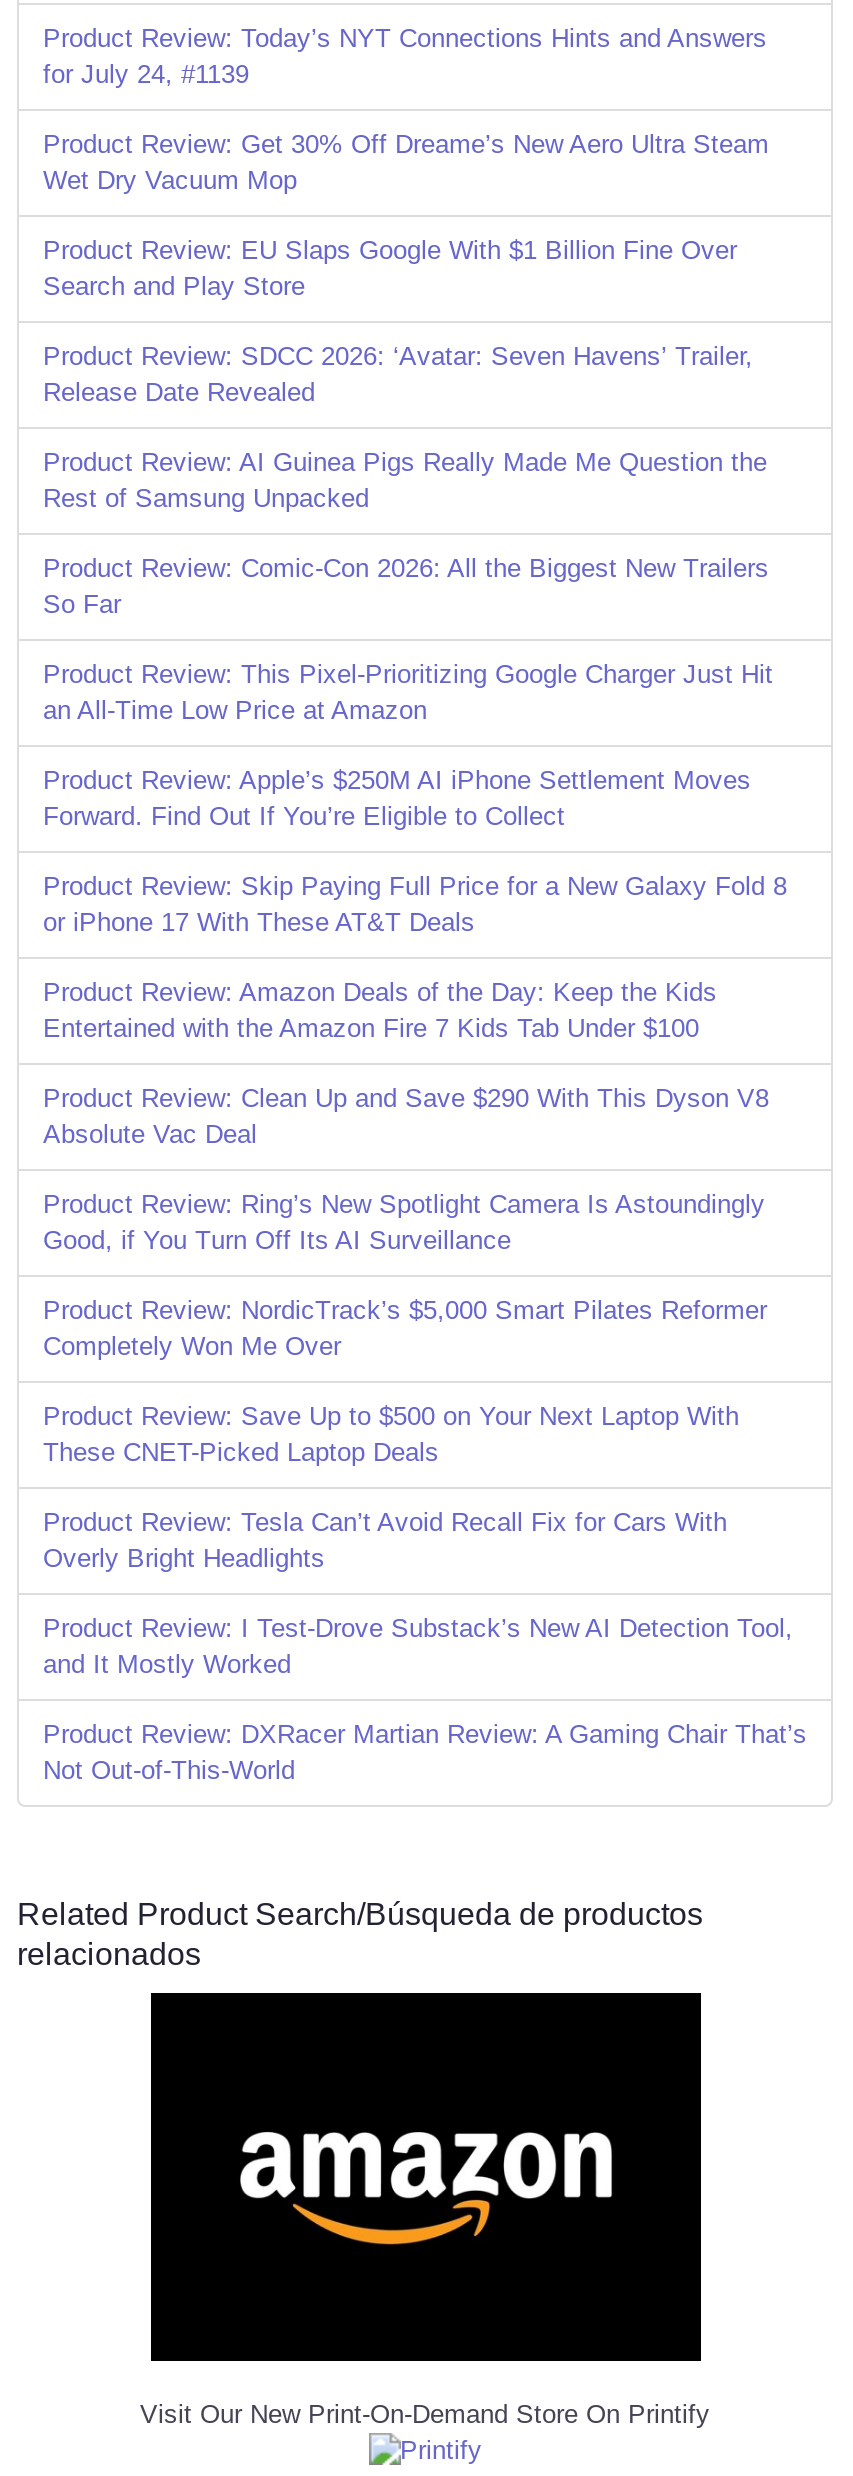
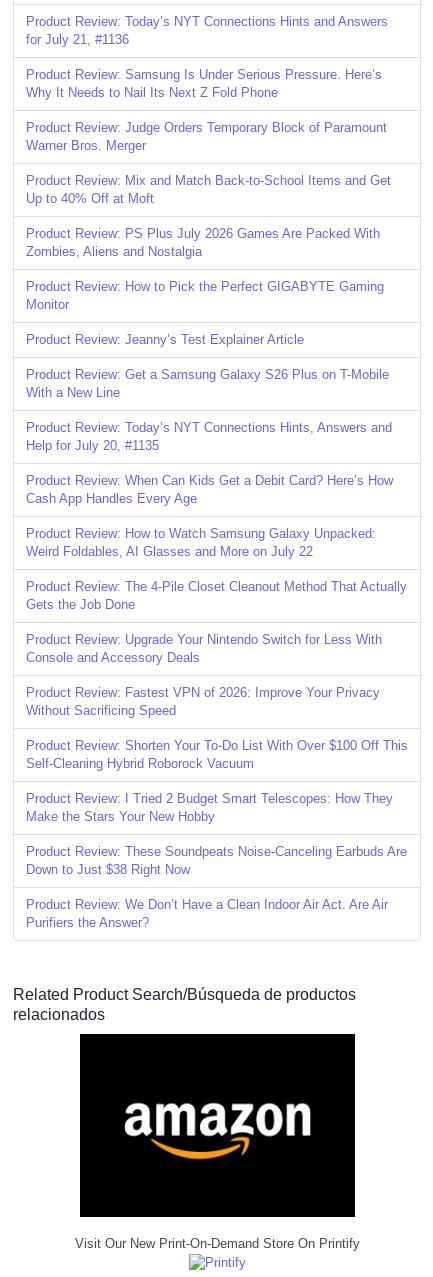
- for July 24, #1139
- Product Review: Get 30% Off Dreame’s New Aero Ultra Steam
- Wet Dry Vacuum Mop
- Product Review: EU Slaps Google With $1 Billion Fine Over
- Search and Play Store
- Product Review: SDCC 2026: ‘Avatar: Seven Havens’ Trailer,
- Release Date Revealed
- Product Review: AI Guinea Pigs Really Made Me Question the
- Rest of Samsung Unpacked
- Product Review: Comic-Con 2026: All the Biggest New Trailers
- So Far
- Product Review: This Pixel-Prioritizing Google Charger Just Hit
- an All-Time Low Price at Amazon
- Product Review: Apple’s $250M AI iPhone Settlement Moves
- Forward. Find Out If You’re Eligible to Collect
- Product Review: Skip Paying Full Price for a New Galaxy Fold 8
- or iPhone 17 With These AT&T Deals
- Product Review: Amazon Deals of the Day: Keep the Kids
- Entertained with the Amazon Fire 7 Kids Tab Under $100
- Product Review: Clean Up and Save $290 With This Dyson V8
- Absolute Vac Deal
- Product Review: Ring’s New Spotlight Camera Is Astoundingly
- Good, if You Turn Off Its AI Surveillance
- Product Review: NordicTrack’s $5,000 Smart Pilates Reformer
- Completely Won Me Over
- Product Review: Save Up to $500 on Your Next Laptop With
- These CNET-Picked Laptop Deals
- Product Review: Tesla Can’t Avoid Recall Fix for Cars With
- Overly Bright Headlights
- Product Review: I Test-Drove Substack’s New AI Detection Tool,
- and It Mostly Worked
- Product Review: DXRacer Martian Review: A Gaming Chair That’s
- Not Out-of-This-World
+ for July 21, #1136
+ Product Review: Samsung Is Under Serious Pressure. Here’s
+ Why It Needs to Nail Its Next Z Fold Phone
+ Product Review: Judge Orders Temporary Block of Paramount
+ Warner Bros. Merger
+ Product Review: Mix and Match Back-to-School Items and Get
+ Up to 40% Off at Moft
+ Product Review: PS Plus July 2026 Games Are Packed With
+ Zombies, Aliens and Nostalgia
+ Product Review: How to Pick the Perfect GIGABYTE Gaming
+ Monitor
+ Product Review: Jeanny’s Test Explainer Article
+ Product Review: Get a Samsung Galaxy S26 Plus on T-Mobile
+ With a New Line
+ Product Review: Today’s NYT Connections Hints, Answers and
+ Help for July 20, #1135
+ Product Review: When Can Kids Get a Debit Card? Here’s How
+ Cash App Handles Every Age
+ Product Review: How to Watch Samsung Galaxy Unpacked:
+ Weird Foldables, AI Glasses and More on July 22
+ Product Review: The 4-Pile Closet Cleanout Method That Actually
+ Gets the Job Done
+ Product Review: Upgrade Your Nintendo Switch for Less With
+ Console and Accessory Deals
+ Product Review: Fastest VPN of 2026: Improve Your Privacy
+ Without Sacrificing Speed
+ Product Review: Shorten Your To-Do List With Over $100 Off This
+ Self-Cleaning Hybrid Roborock Vacuum
+ Product Review: I Tried 2 Budget Smart Telescopes: How They
+ Make the Stars Your New Hobby
+ Product Review: These Soundpeats Noise-Canceling Earbuds Are
+ Down to Just $38 Right Now
+ Product Review: We Don’t Have a Clean Indoor Air Act. Are Air
+ Purifiers the Answer?
